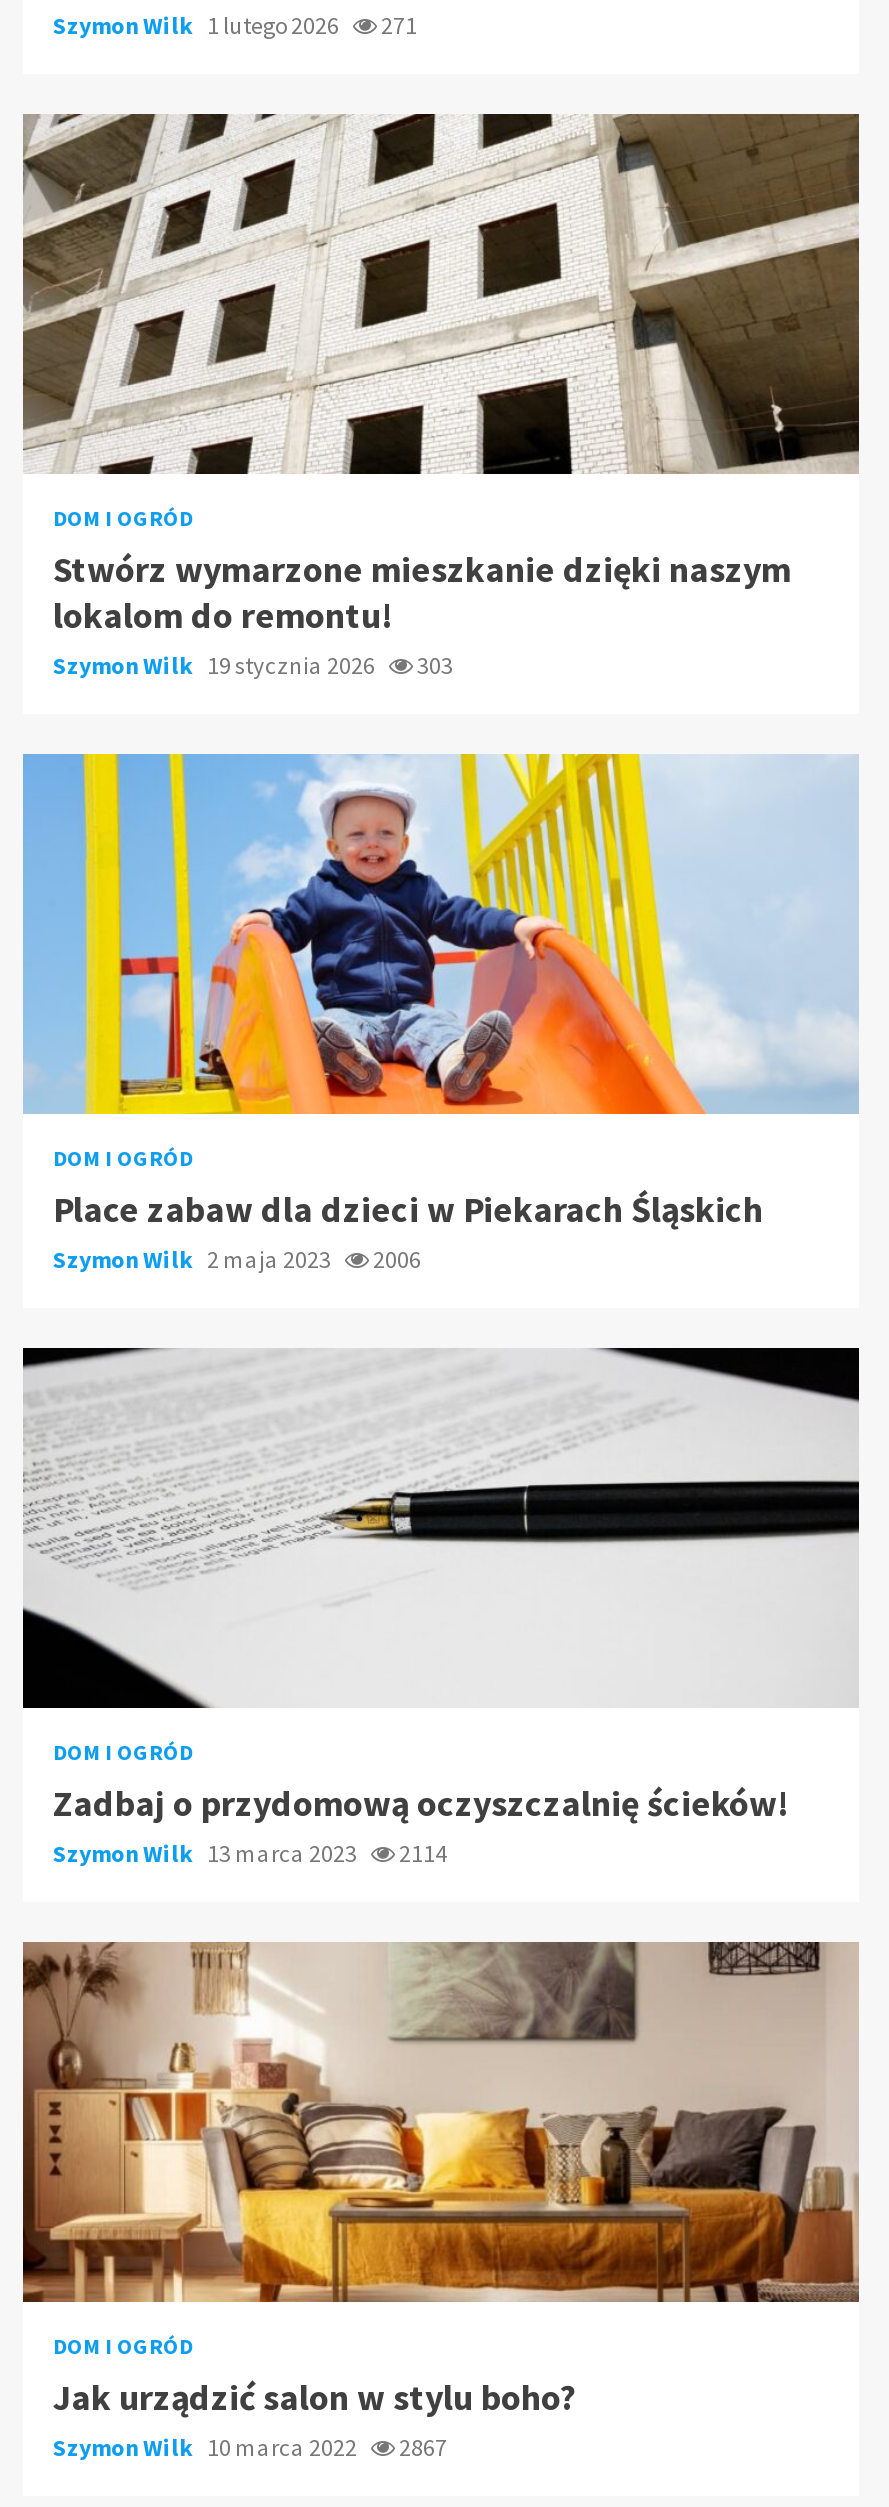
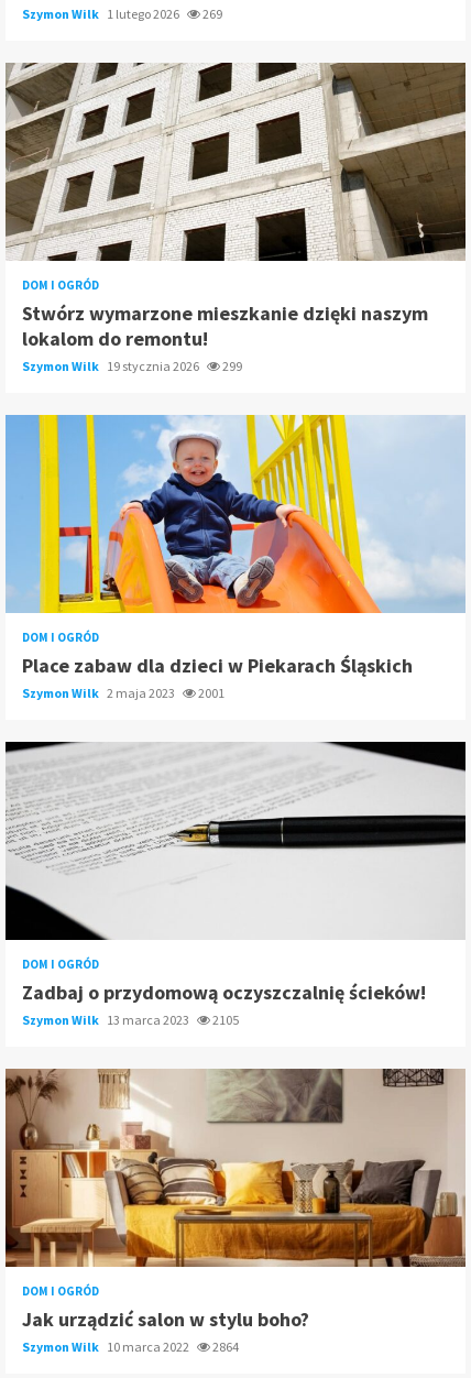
- Szymon Wilk 1 lutego 2026 271
+ Szymon Wilk 1 lutego 2026 269

- Szymon Wilk 19 stycznia 2026 303
+ Szymon Wilk 19 stycznia 2026 299

- Szymon Wilk 2 maja 2023 2006
+ Szymon Wilk 2 maja 2023 2001

- Szymon Wilk 13 marca 2023 2114
+ Szymon Wilk 13 marca 2023 2105

- Szymon Wilk 10 marca 2022 2867
+ Szymon Wilk 10 marca 2022 2864
